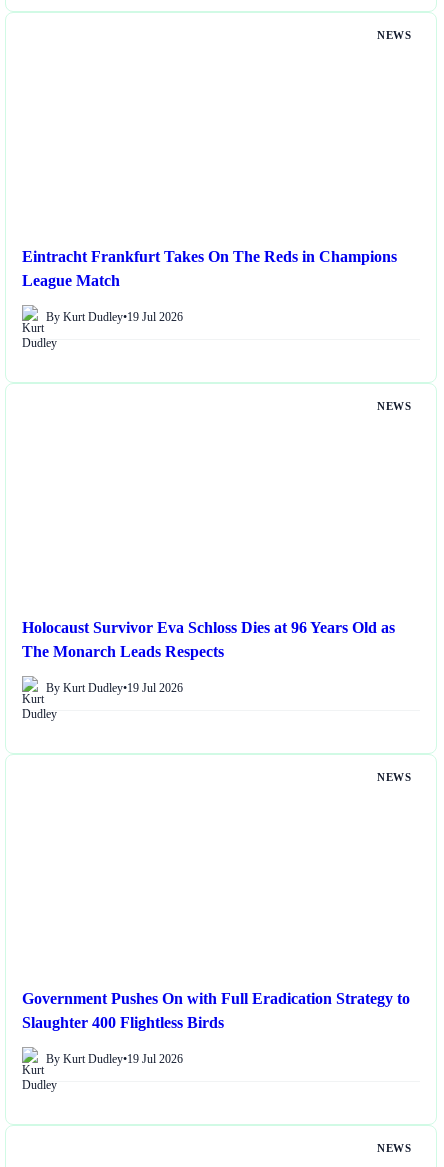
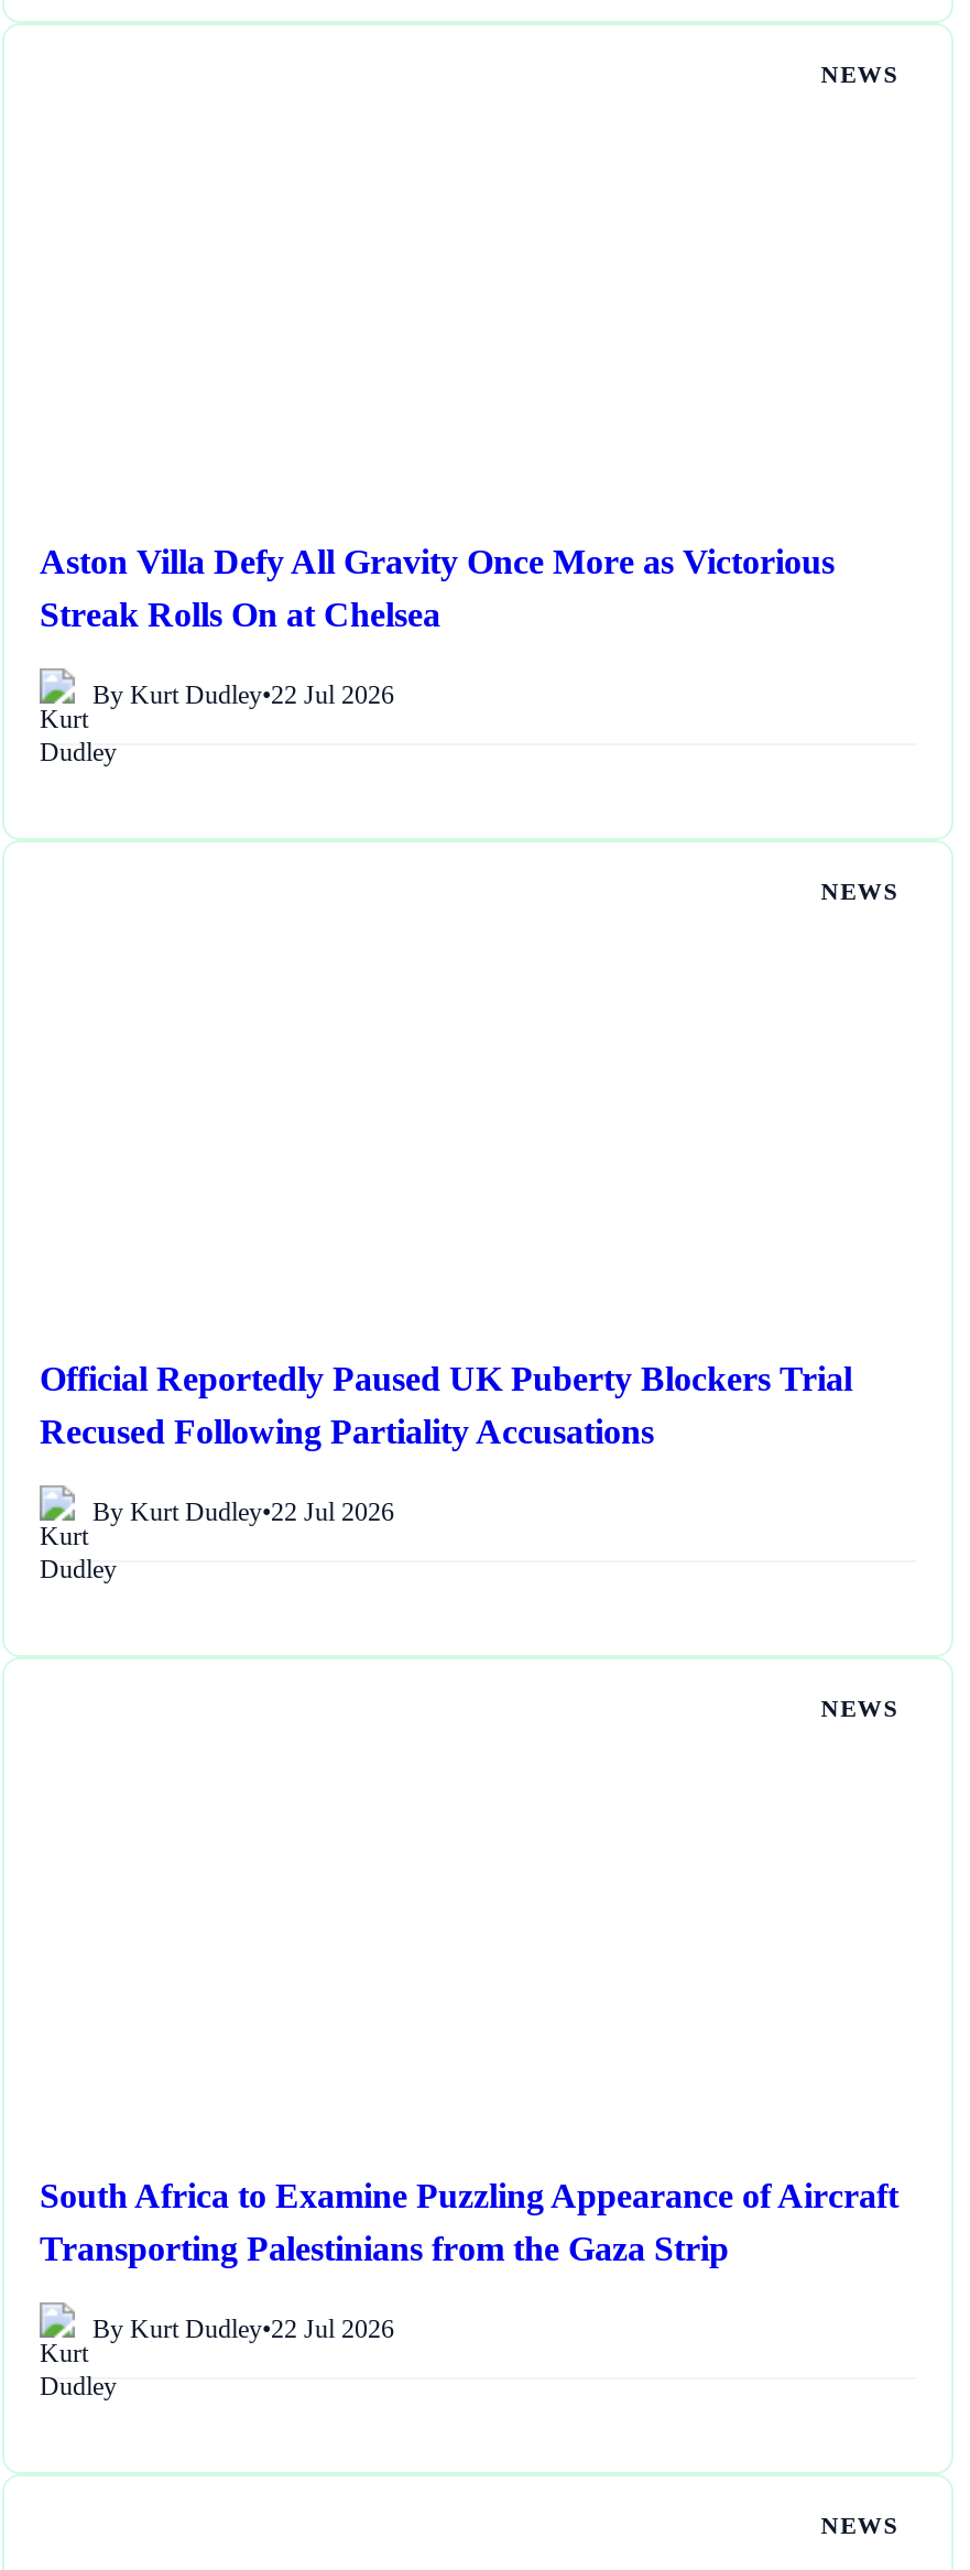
- Eintracht Frankfurt Takes On The Reds in Champions
- League Match
+ Aston Villa Defy All Gravity Once More as Victorious
+ Streak Rolls On at Chelsea

- By Kurt Dudley•19 Jul 2026
+ By Kurt Dudley•22 Jul 2026

- Holocaust Survivor Eva Schloss Dies at 96 Years Old as
- The Monarch Leads Respects
+ Official Reportedly Paused UK Puberty Blockers Trial
+ Recused Following Partiality Accusations

- By Kurt Dudley•19 Jul 2026
+ By Kurt Dudley•22 Jul 2026

- Government Pushes On with Full Eradication Strategy to
- Slaughter 400 Flightless Birds
+ South Africa to Examine Puzzling Appearance of Aircraft
+ Transporting Palestinians from the Gaza Strip

- By Kurt Dudley•19 Jul 2026
+ By Kurt Dudley•22 Jul 2026
